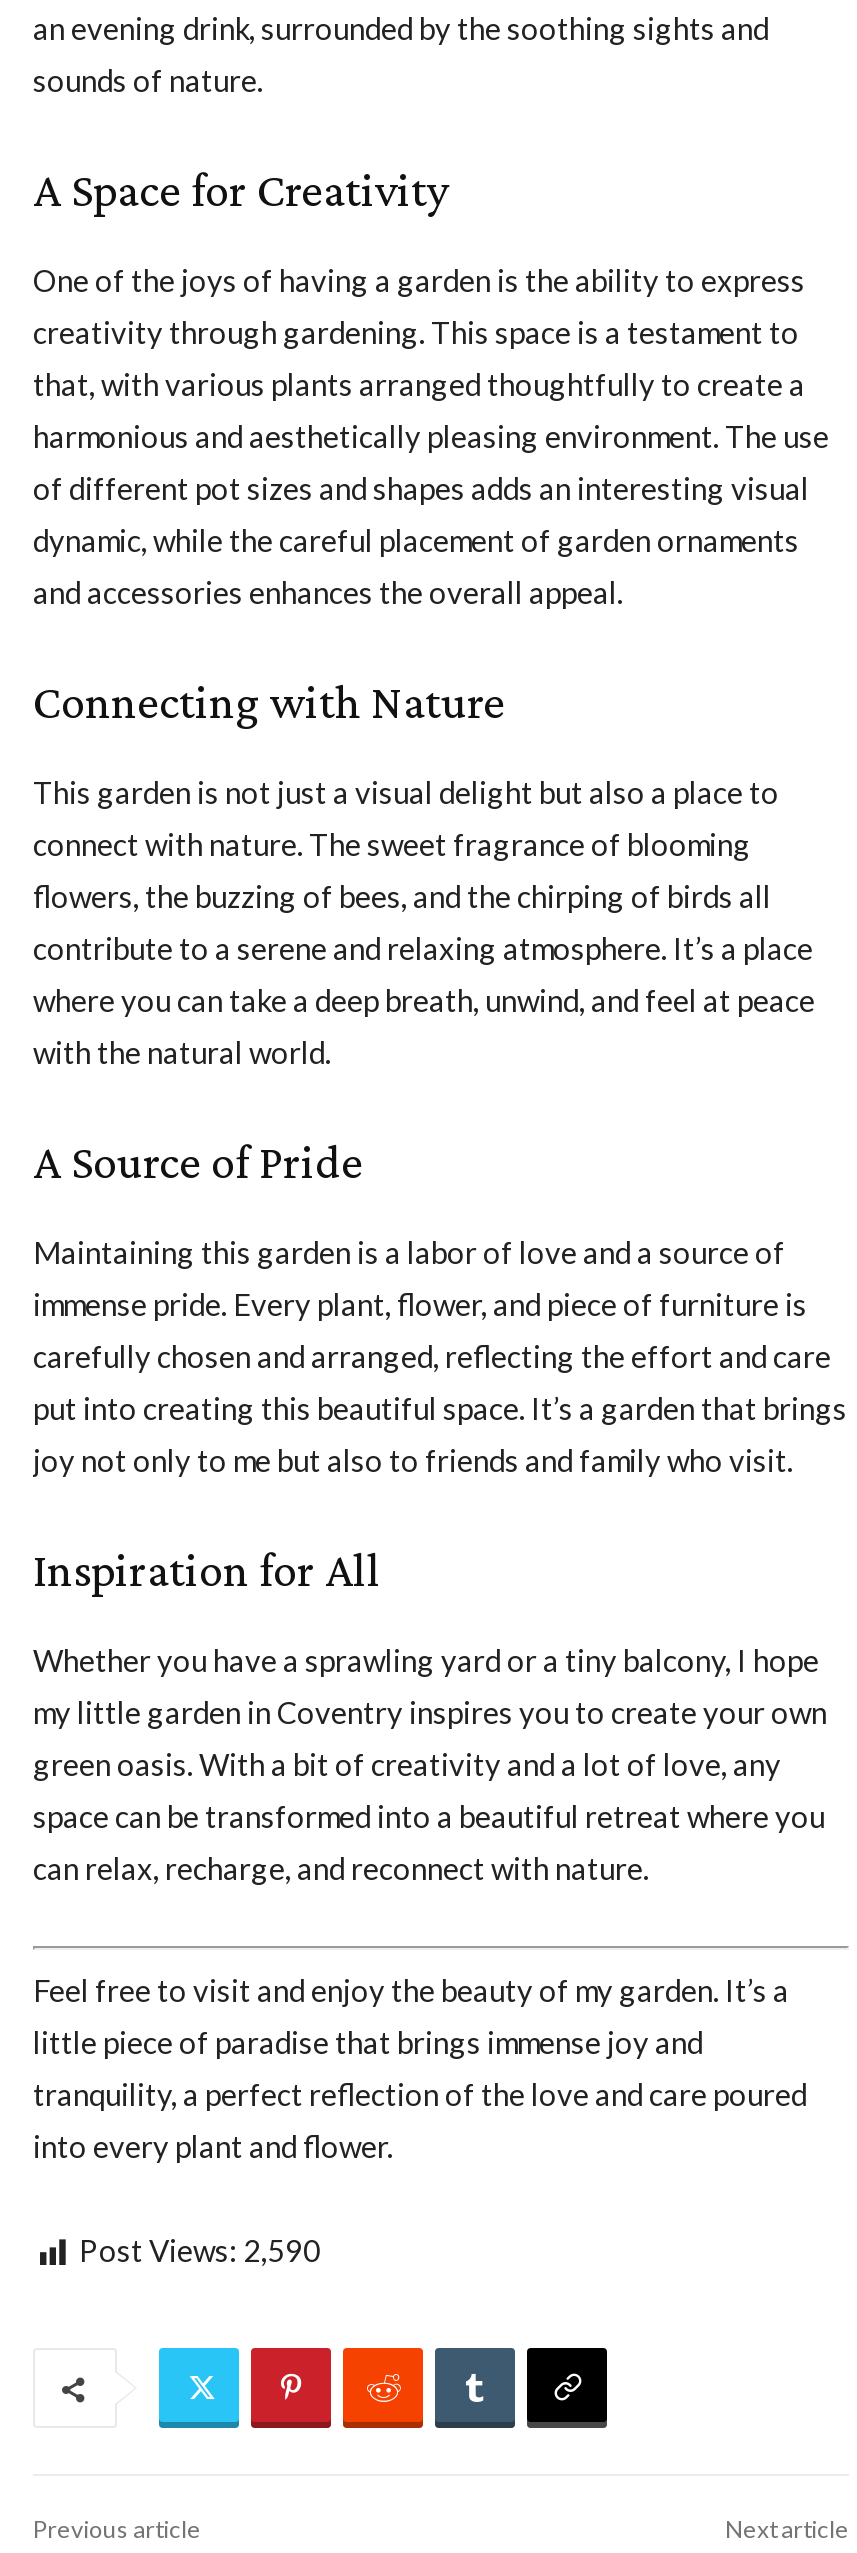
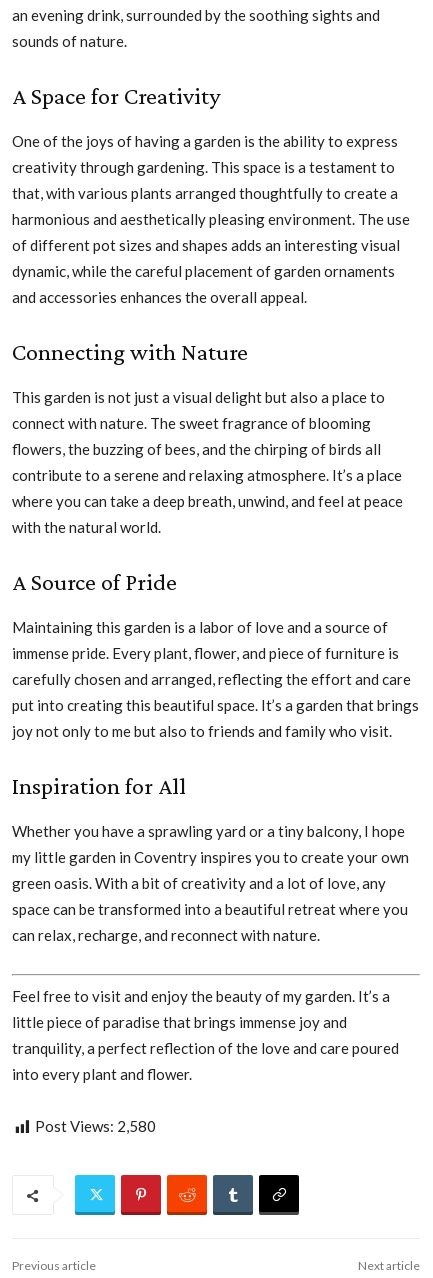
- Post Views: 2,590
+ Post Views: 2,580
